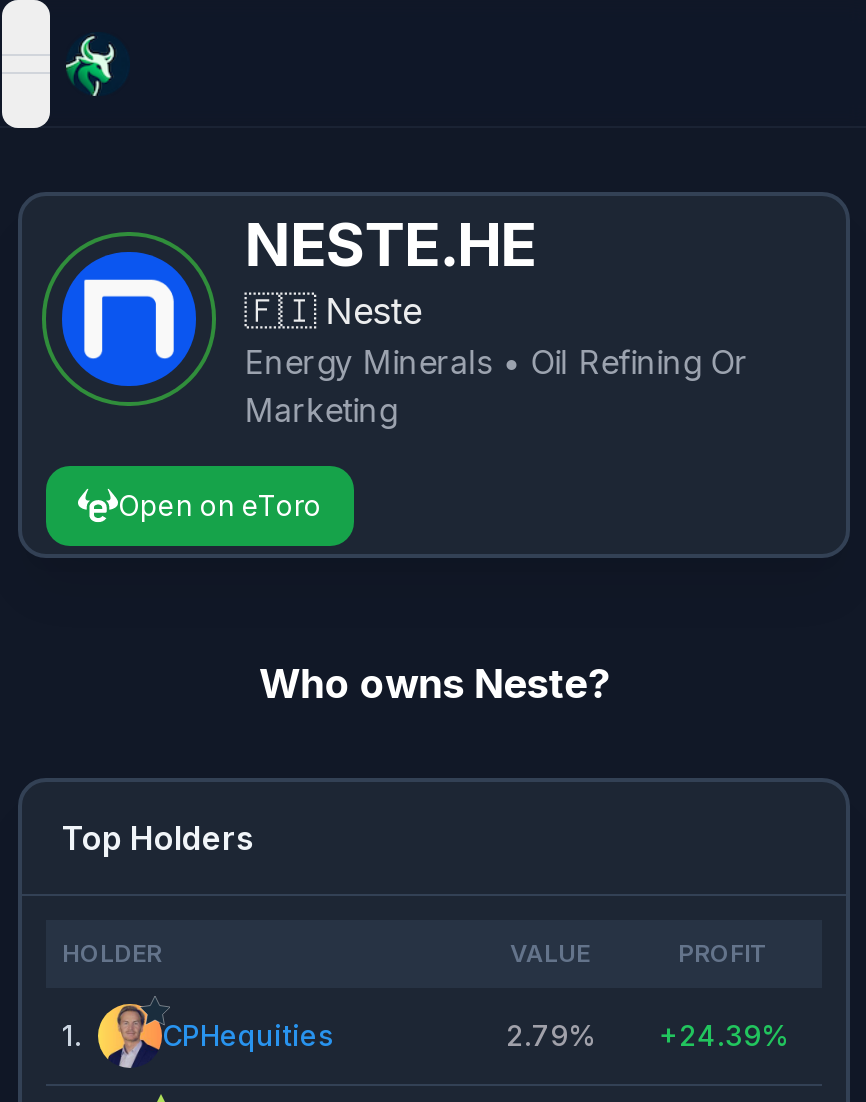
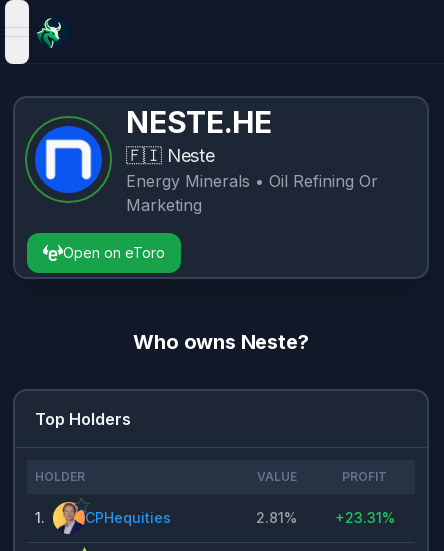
- 2.79%
+ 2.81%

- + 24.39%
+ + 23.31%
